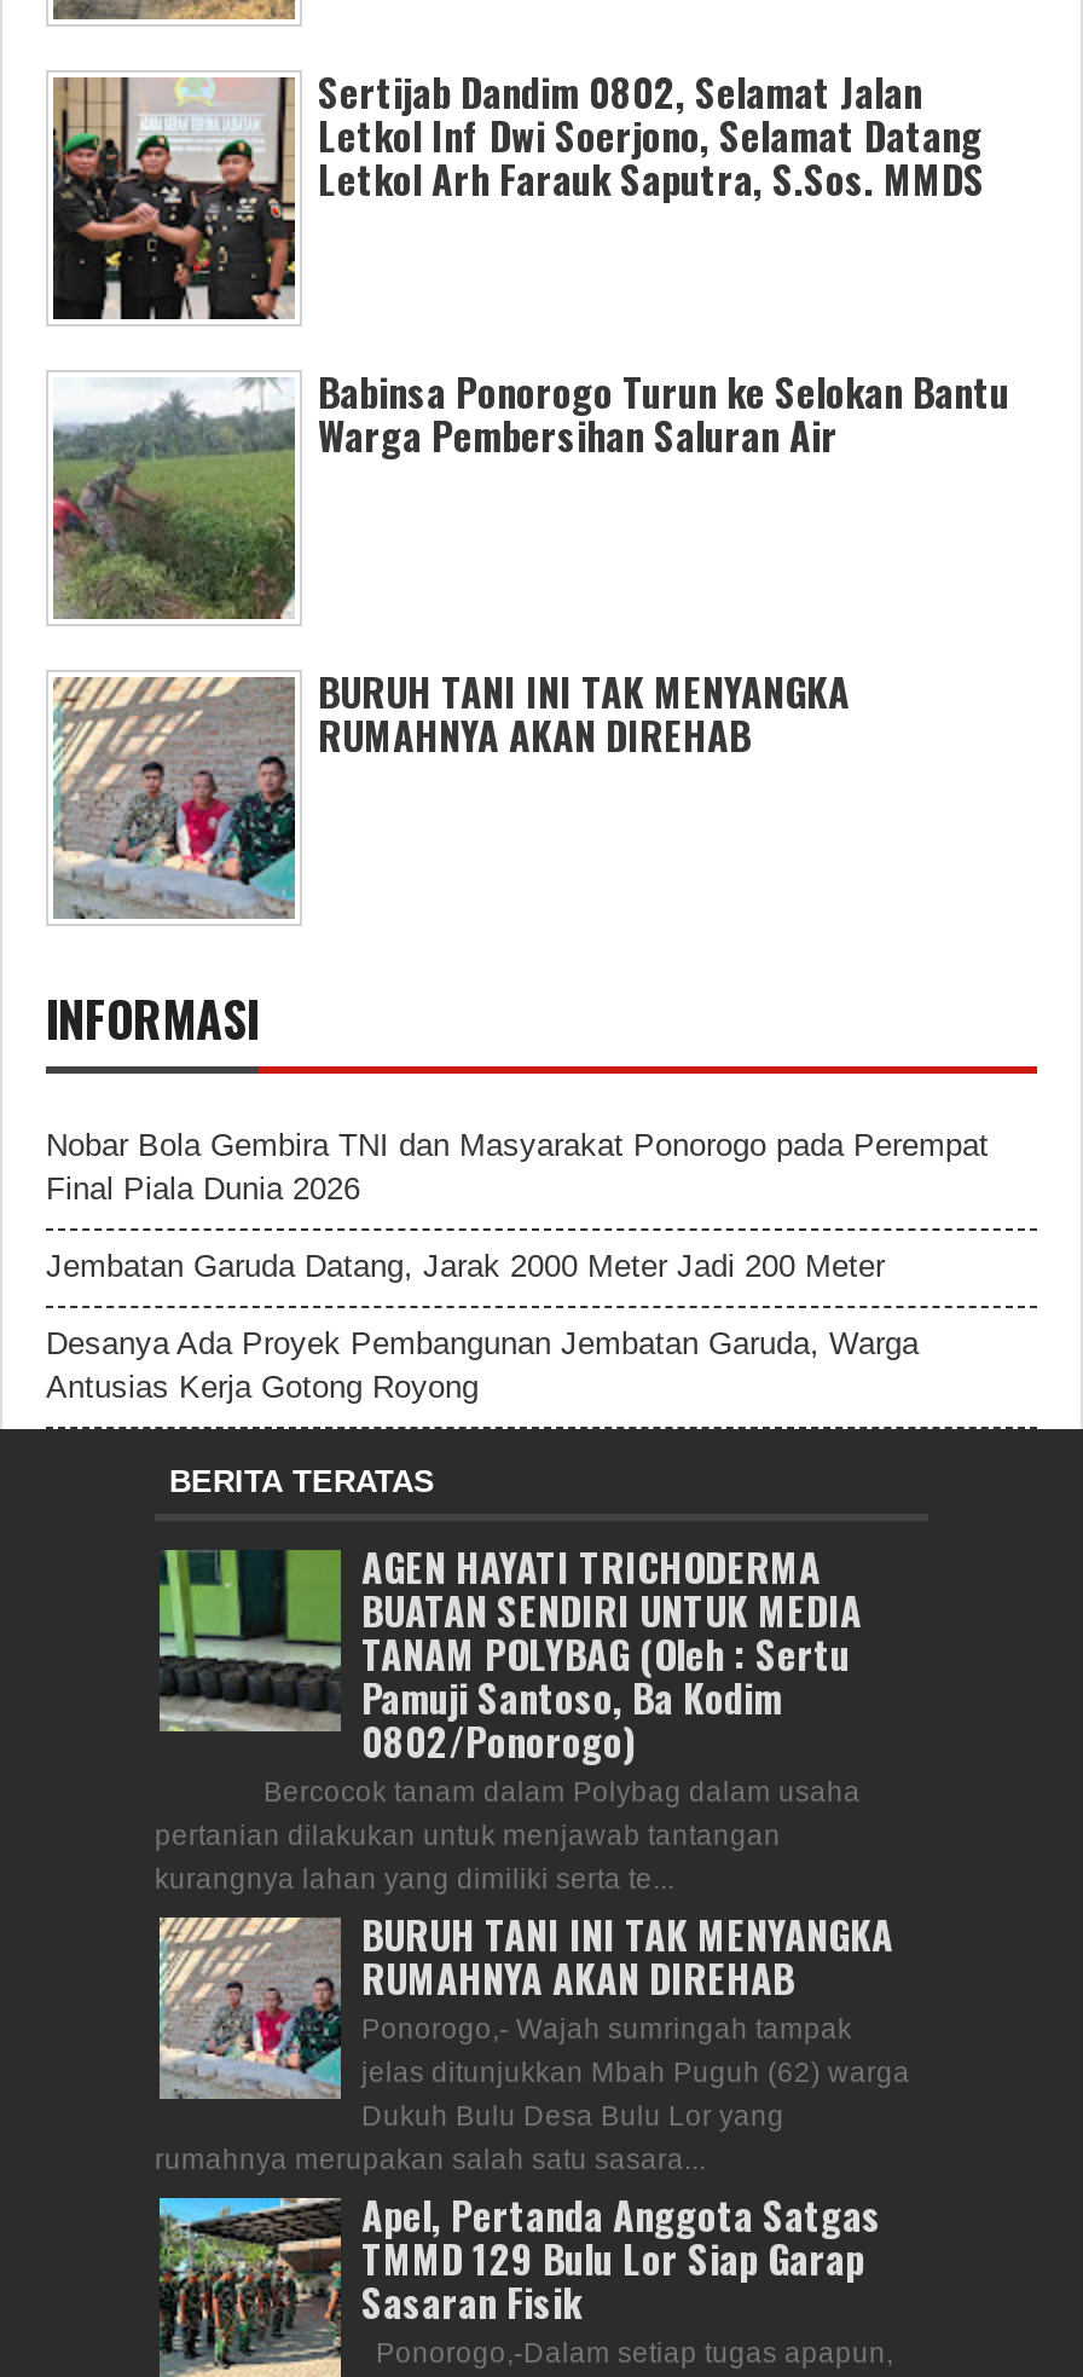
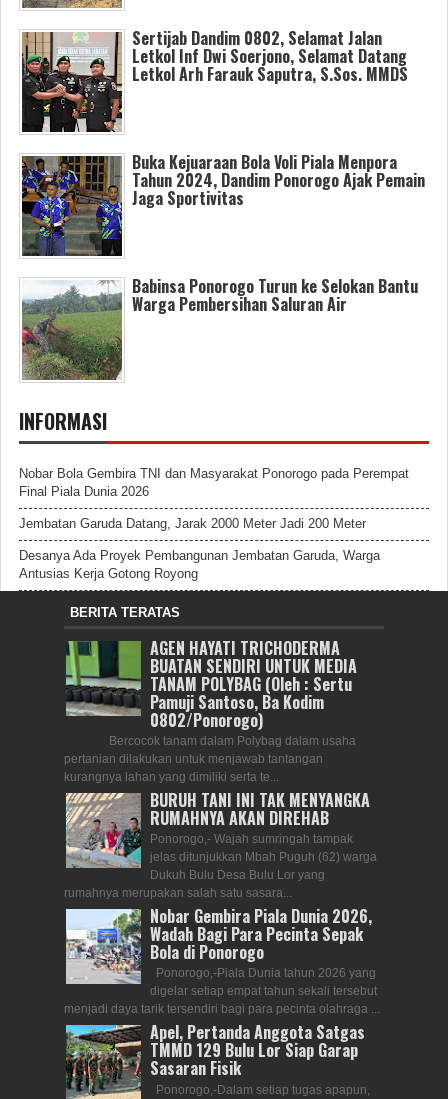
+ [image]
+ Buka Kejuaraan Bola Voli Piala Menpora
+ Tahun 2024, Dandim Ponorogo Ajak Pemain
+ Jaga Sportivitas

- [image]
- BURUH TANI INI TAK MENYANGKA
- RUMAHNYA AKAN DIREHAB

+ [image]
+ Nobar Gembira Piala Dunia 2026,
+ Wadah Bagi Para Pecinta Sepak
+ Bola di Ponorogo
+ Ponorogo,-Piala Dunia tahun 2026 yang
+ digelar setiap empat tahun sekali tersebut
+ menjadi daya tarik tersendiri bagi para pecinta olahraga ...
